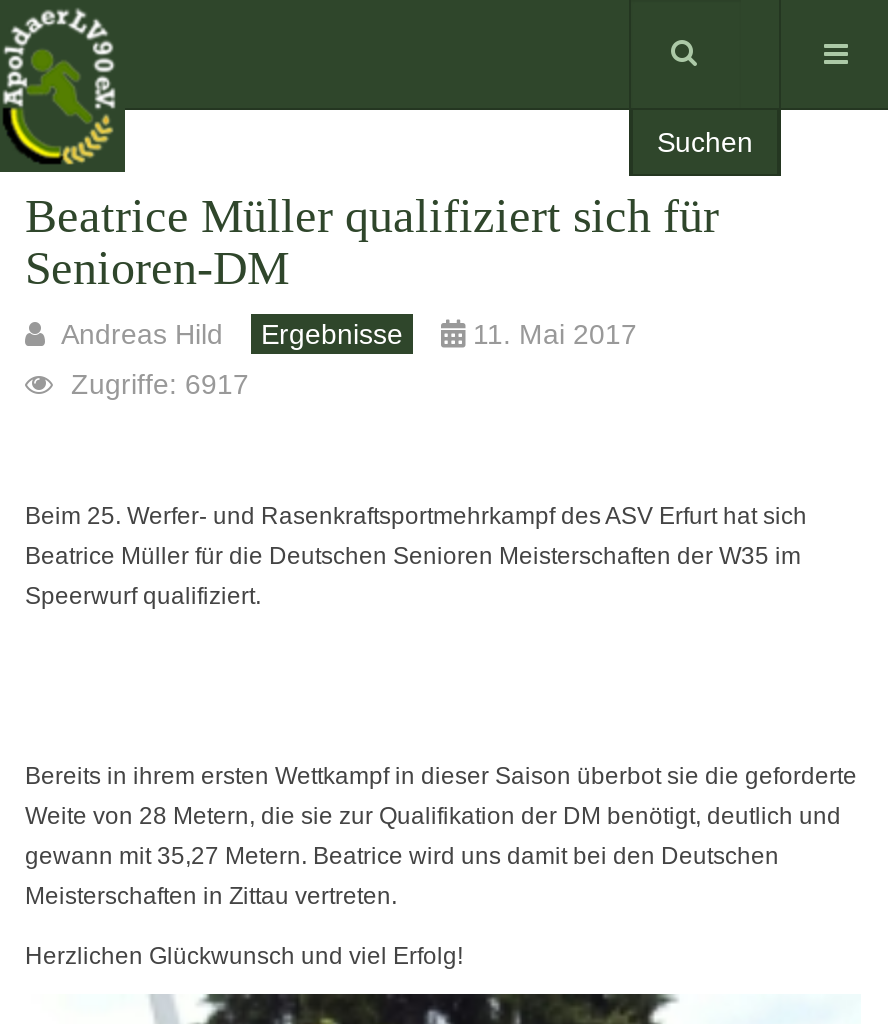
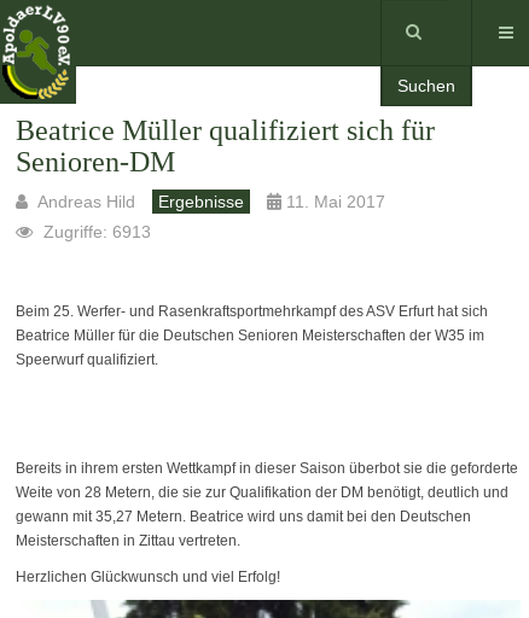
- Zugriffe: 6917
+ Zugriffe: 6913
